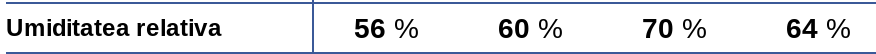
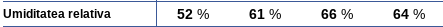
- 56%
+ 52%

- 60%
+ 61%

- 70%
+ 66%
